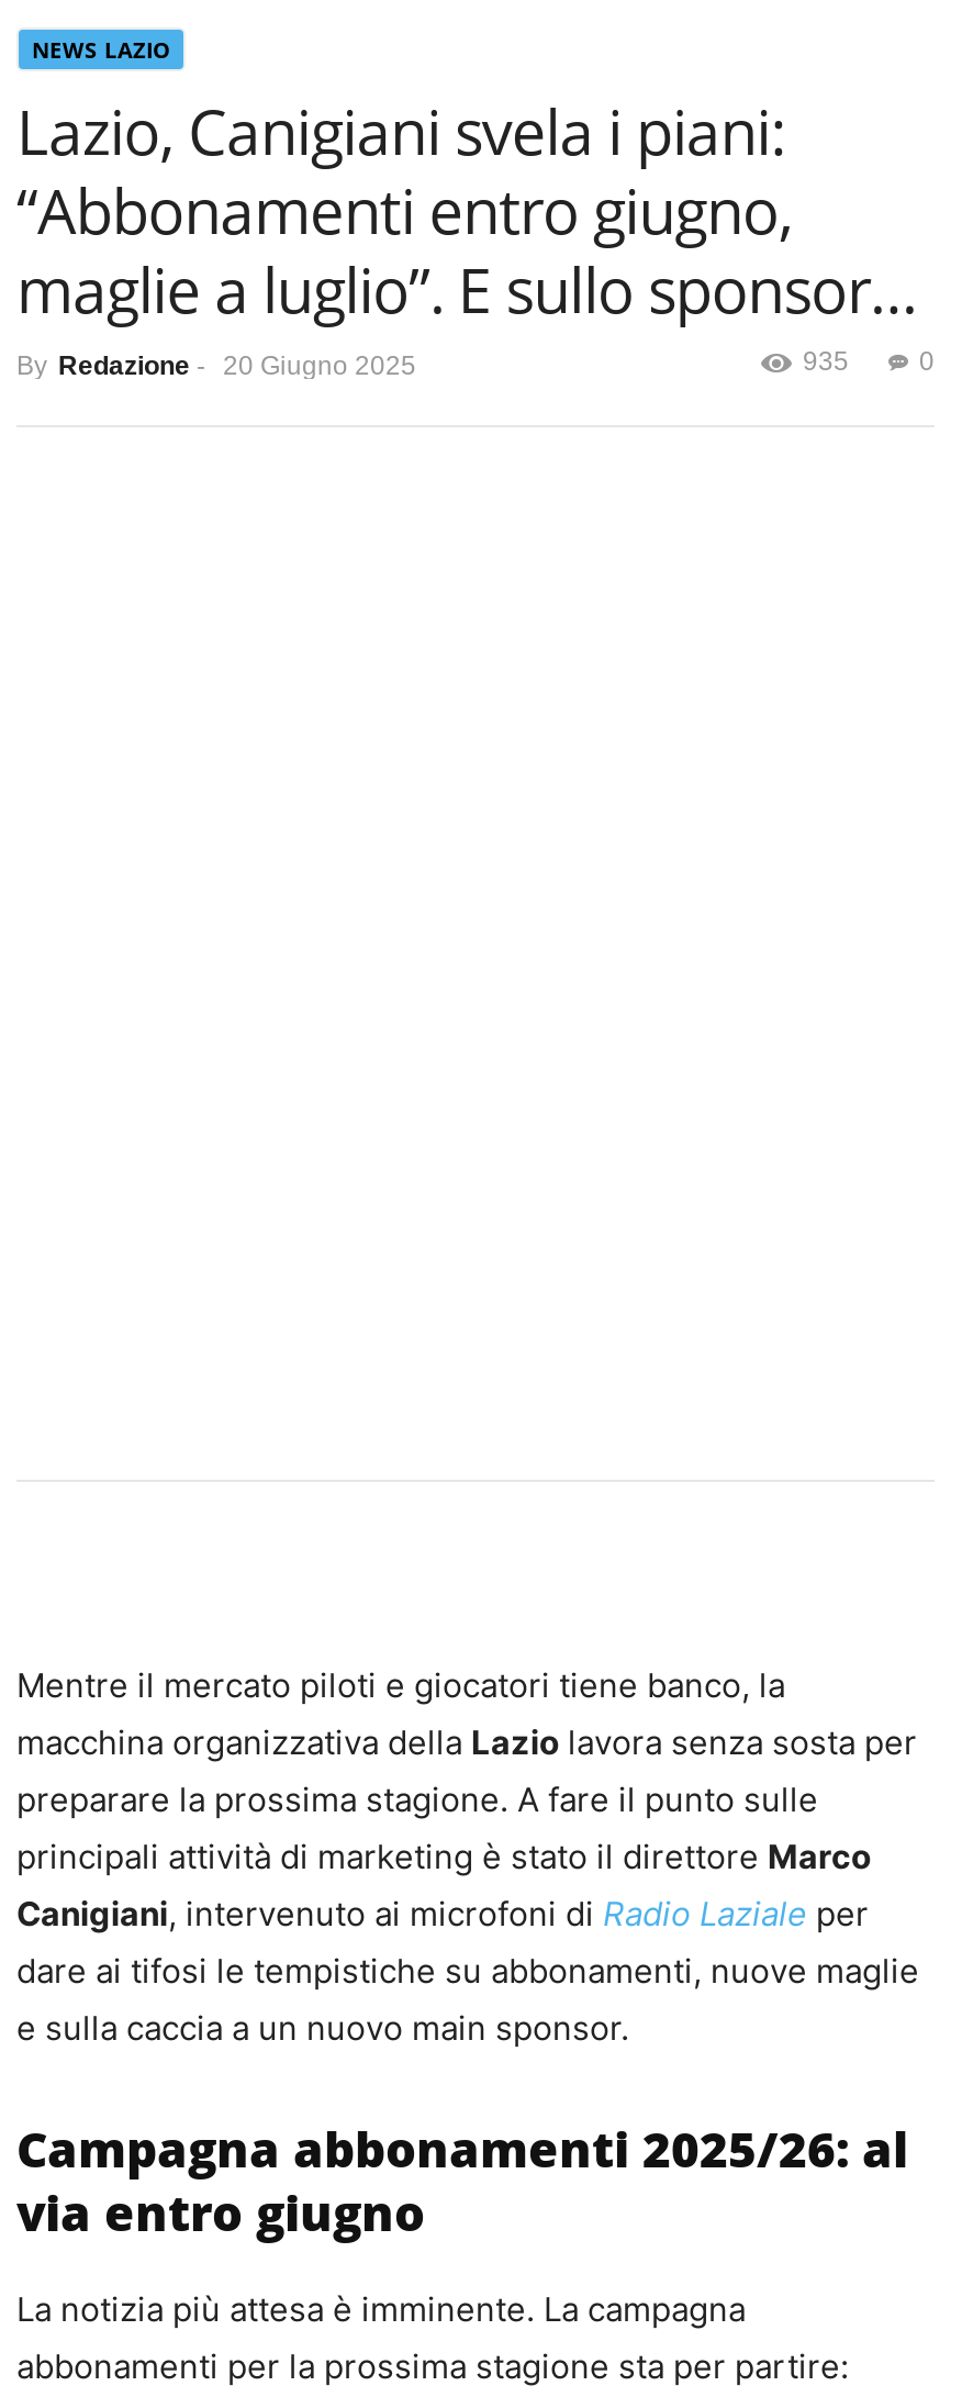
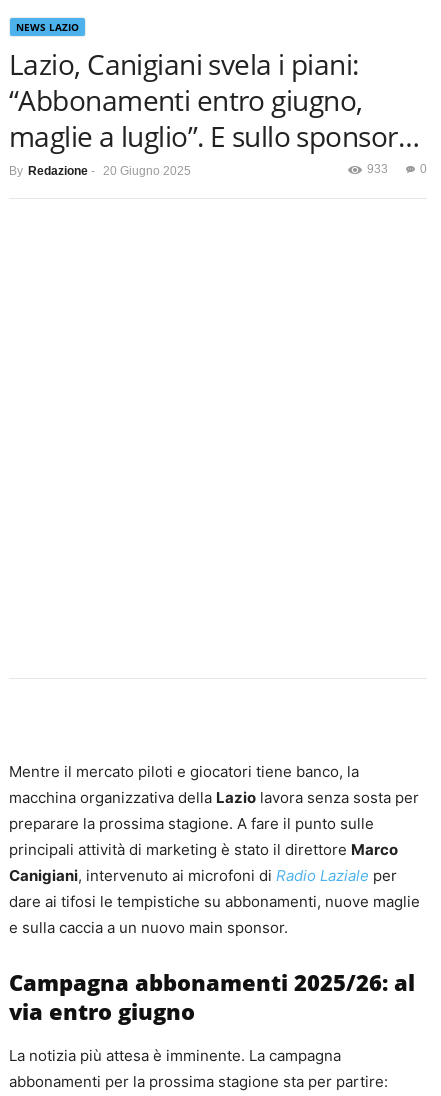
- 935
+ 933
